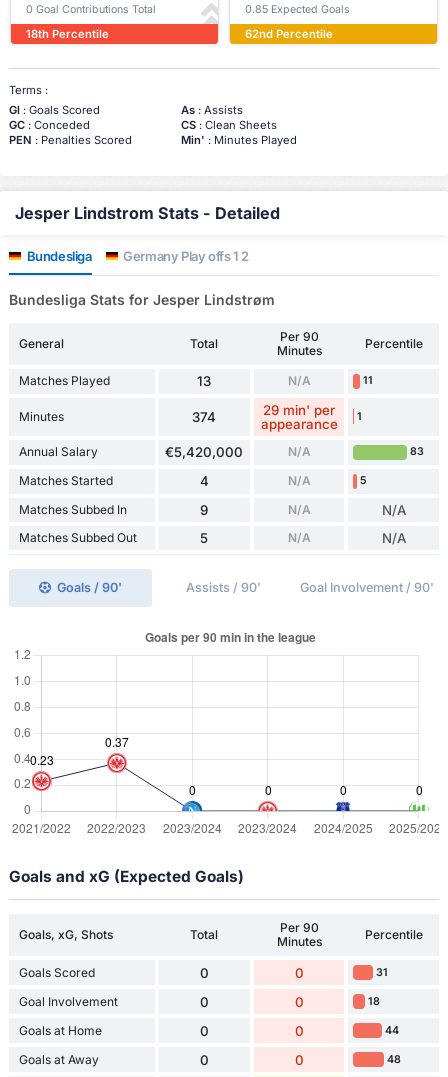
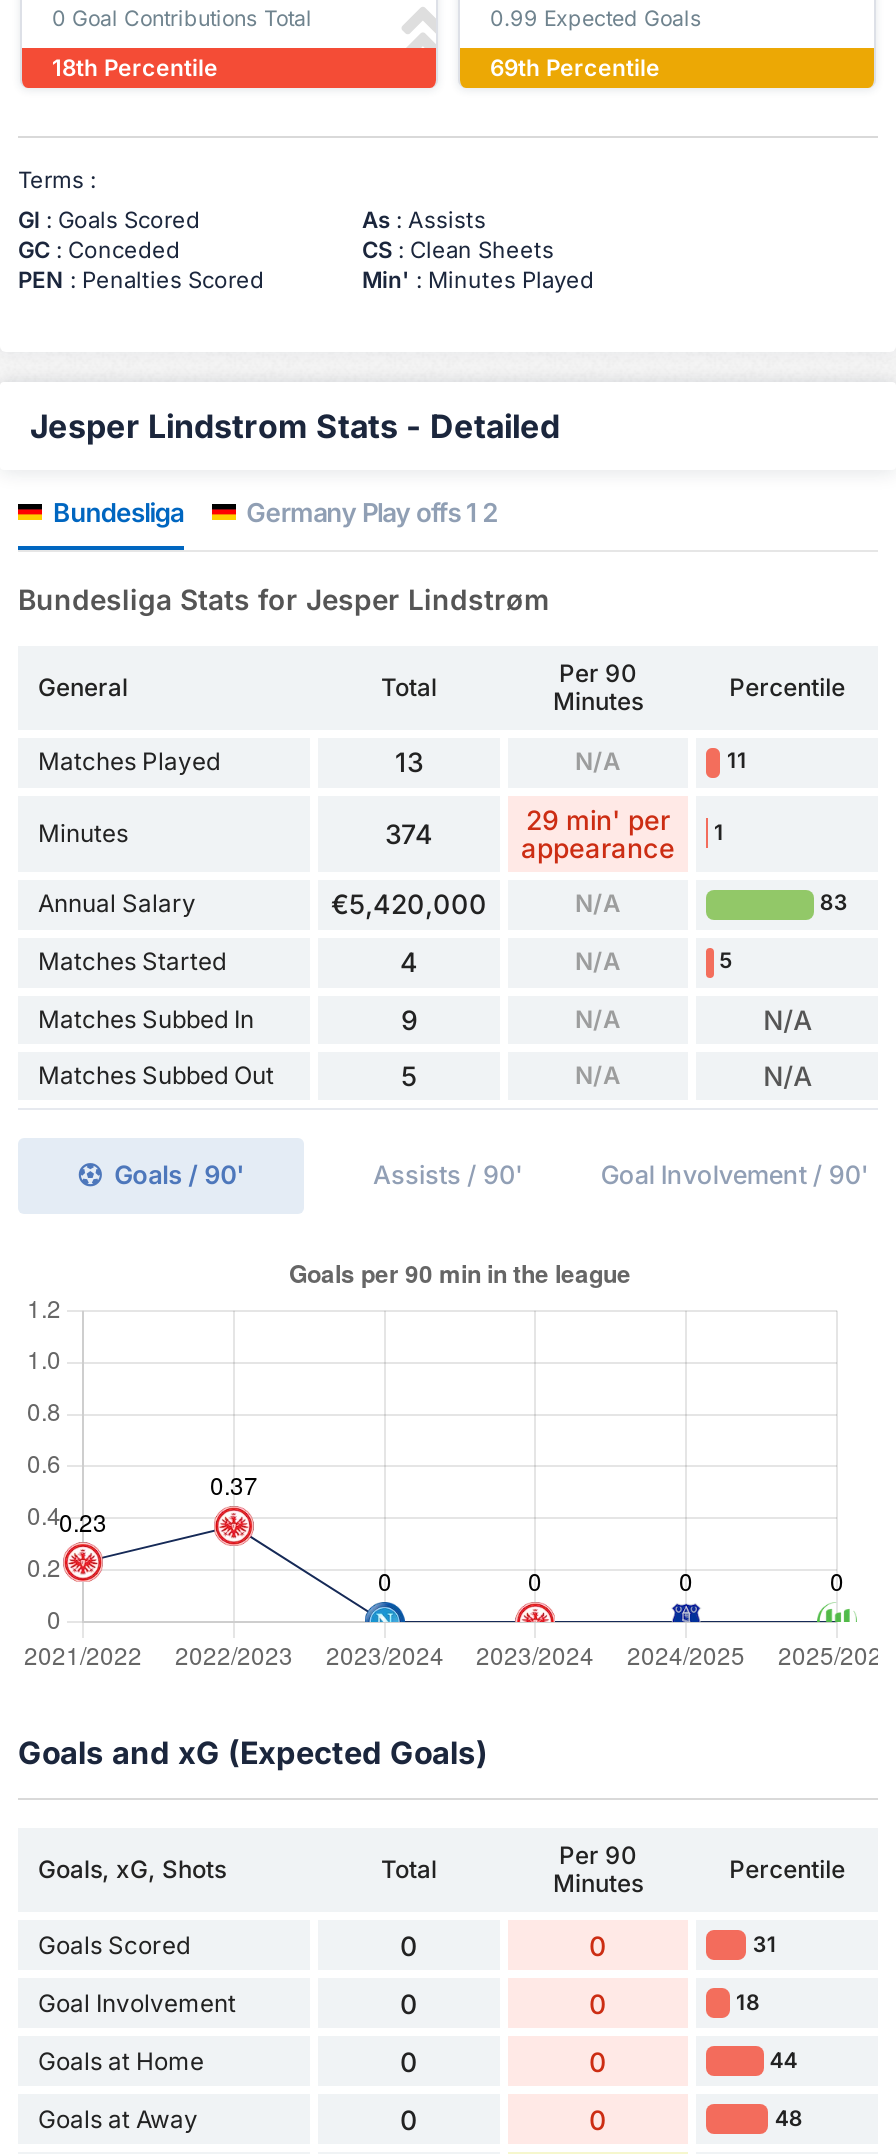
- 0.85 Expected Goals
+ 0.99 Expected Goals

- 62nd Percentile
+ 69th Percentile
